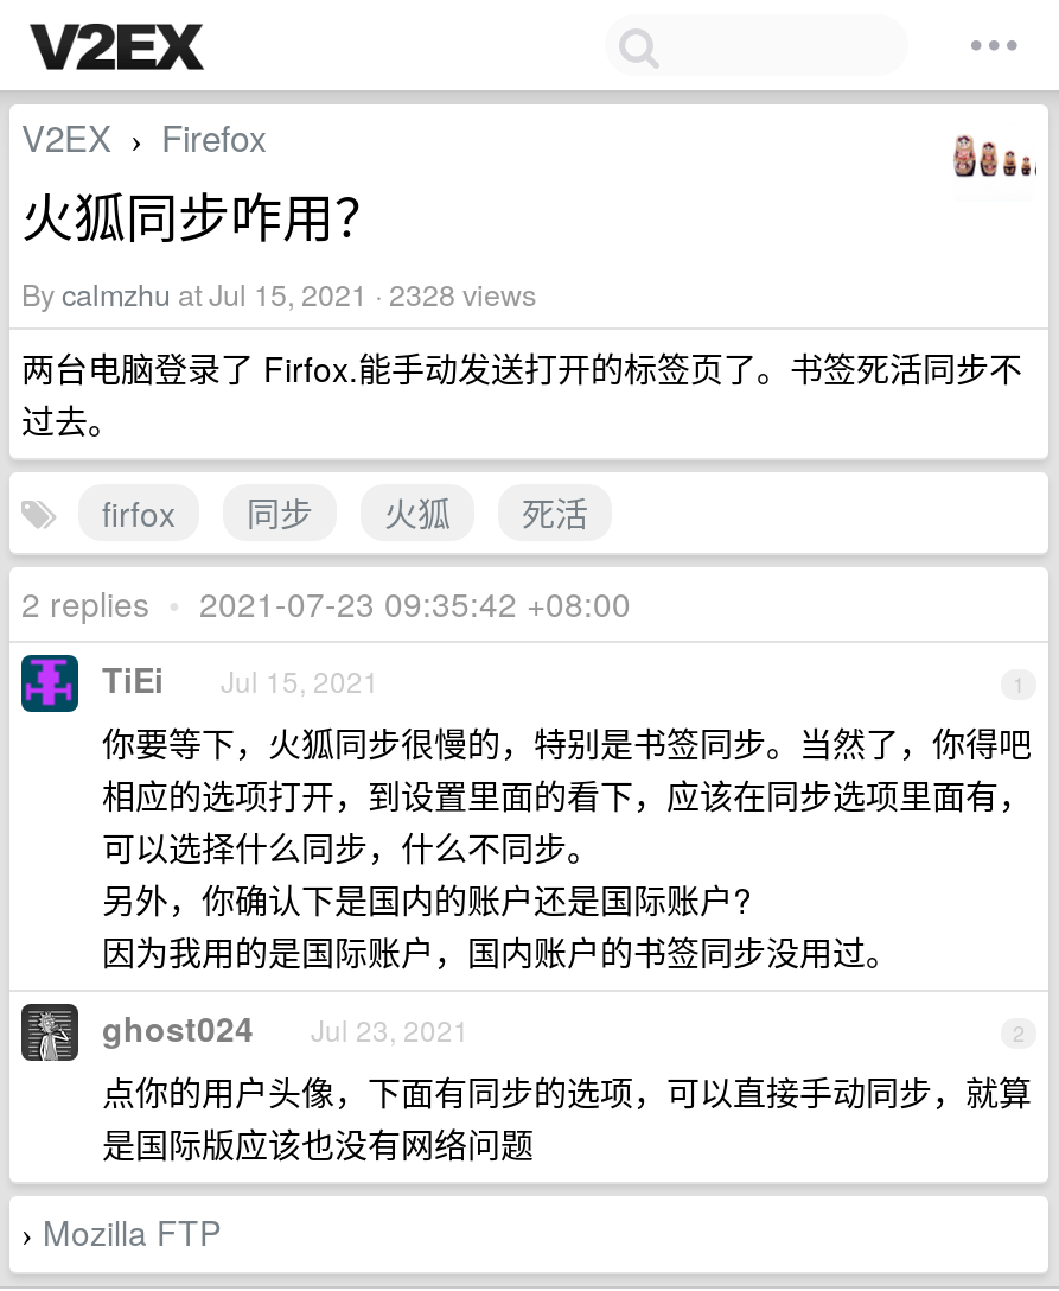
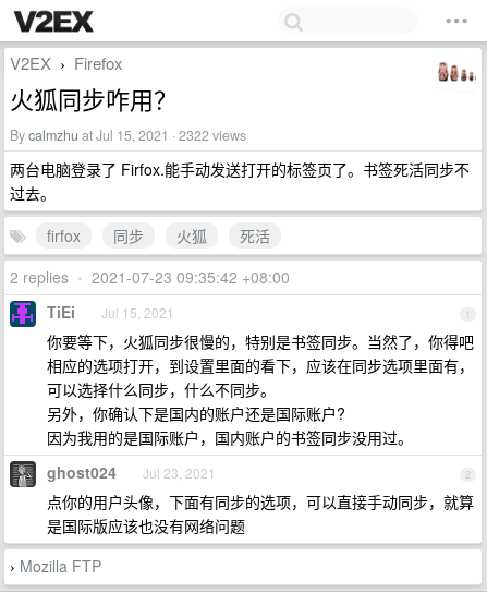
- By calmzhu at Jul 15, 2021 · 2328 views
+ By calmzhu at Jul 15, 2021 · 2322 views
